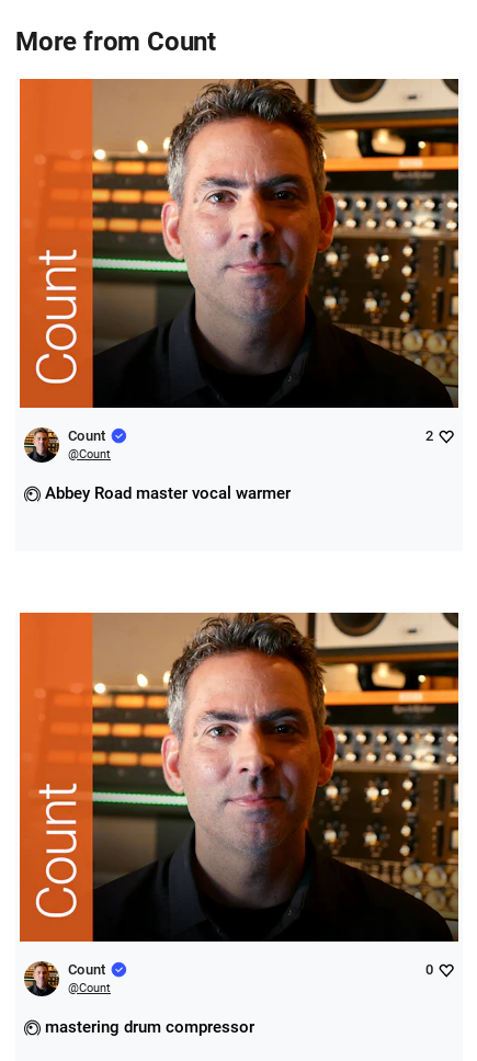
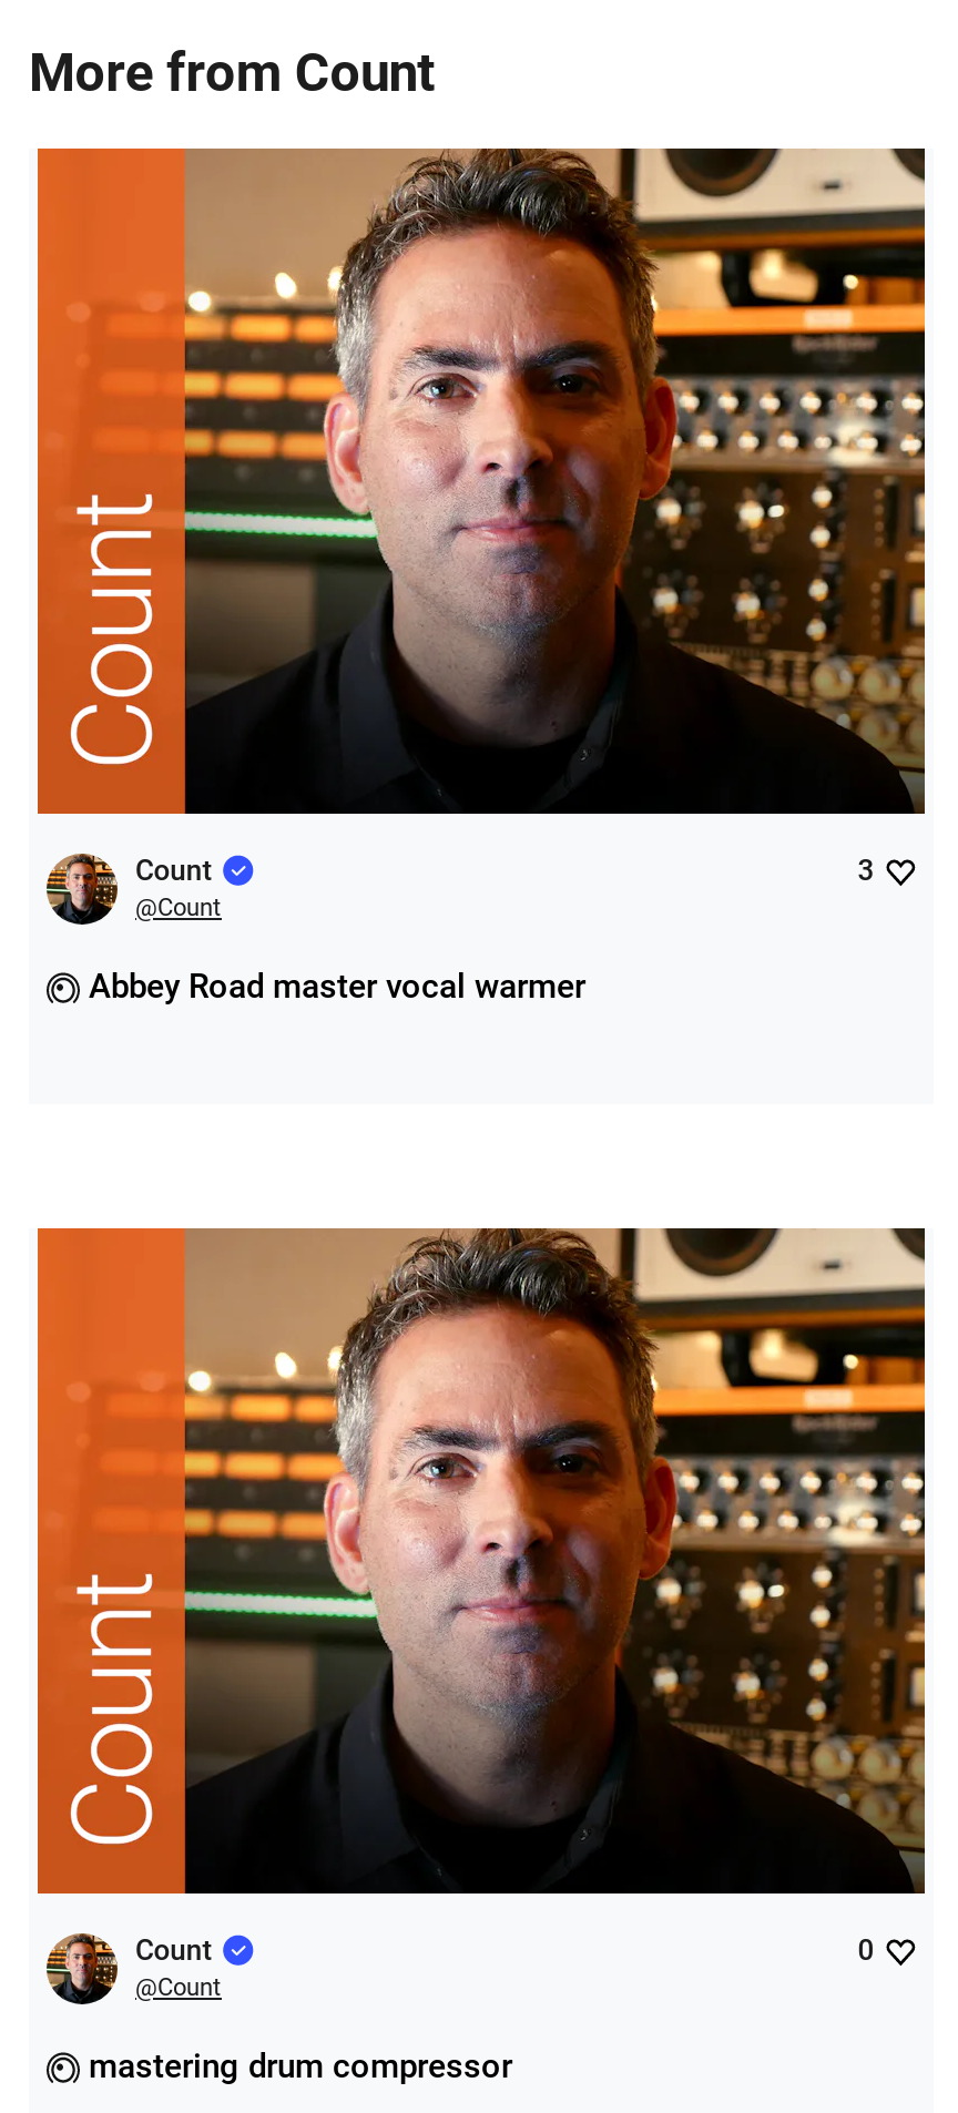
- 2
+ 3
